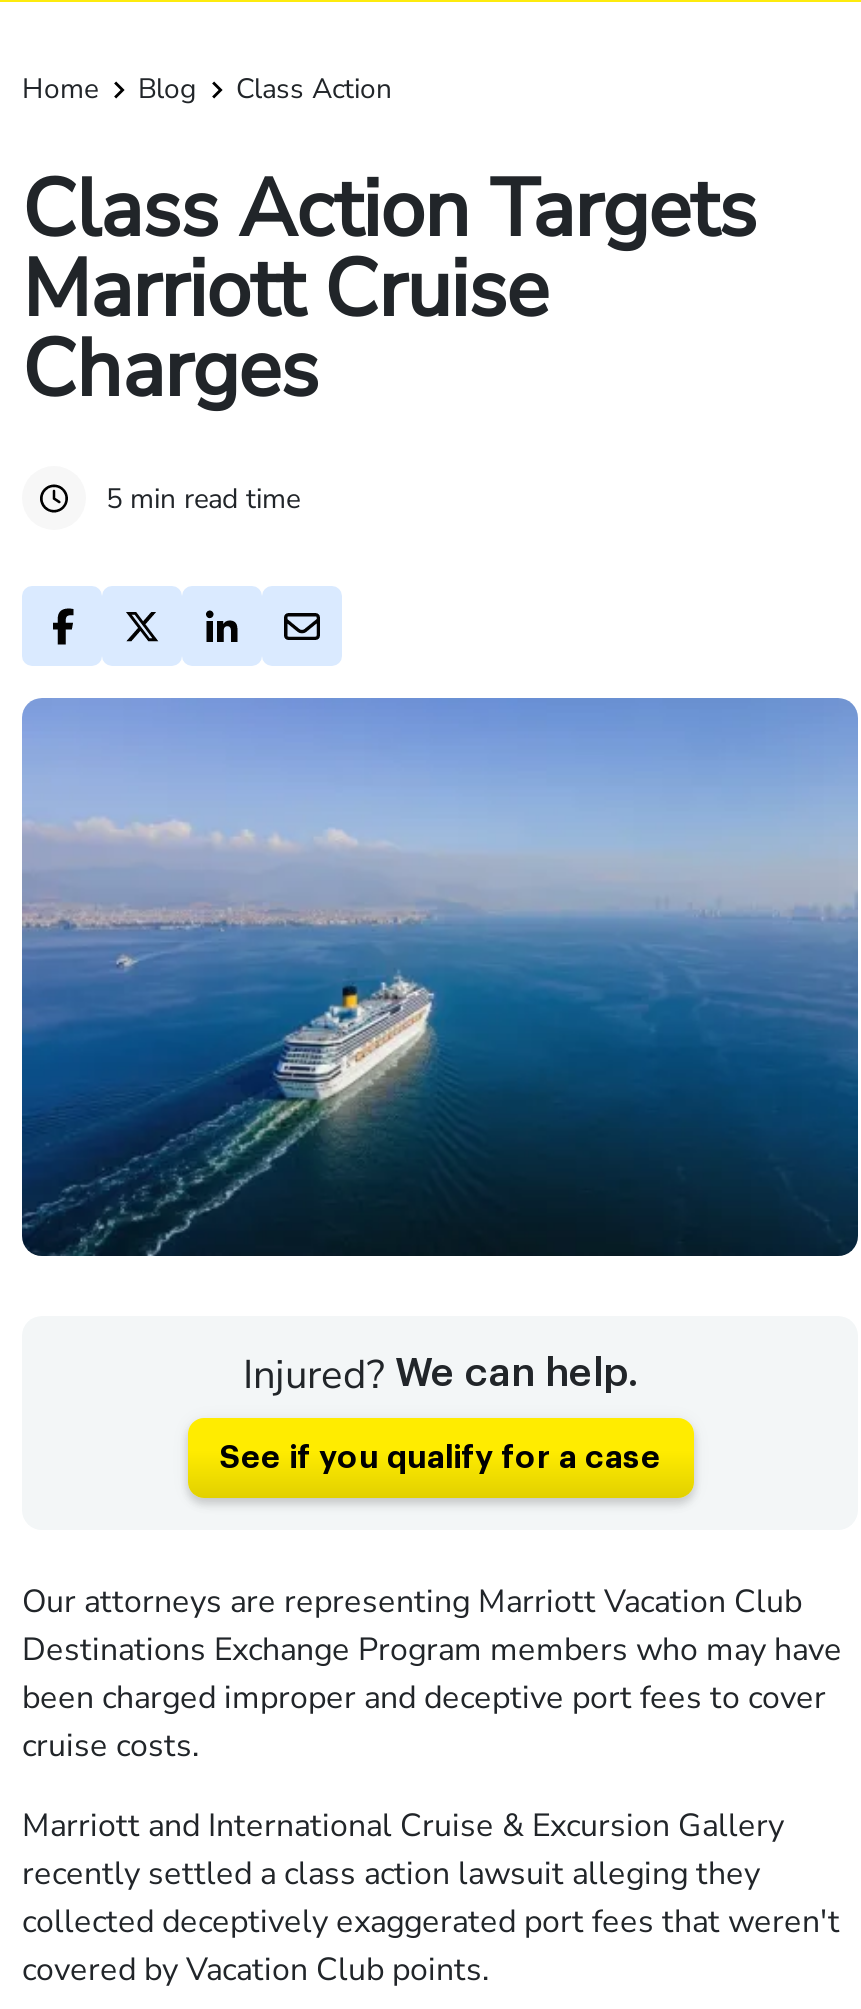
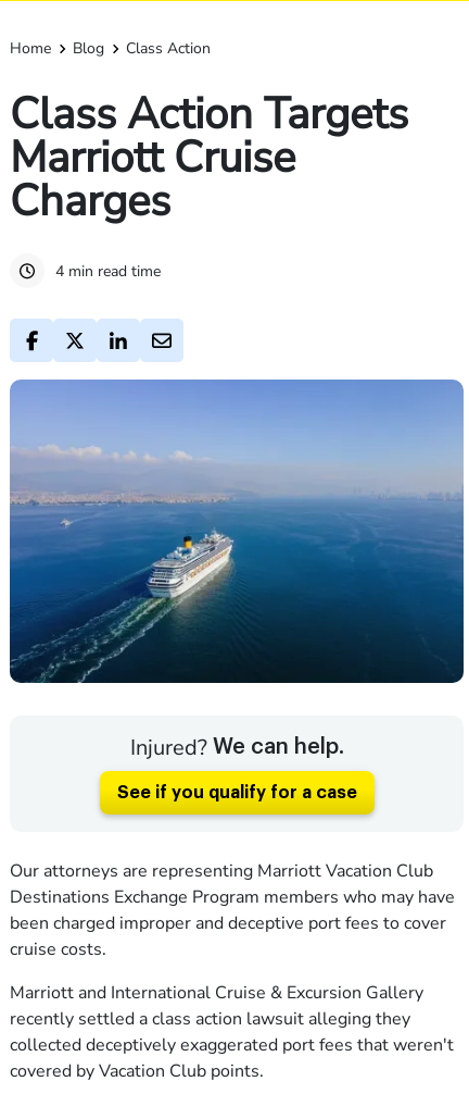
- 5 min read time
+ 4 min read time
